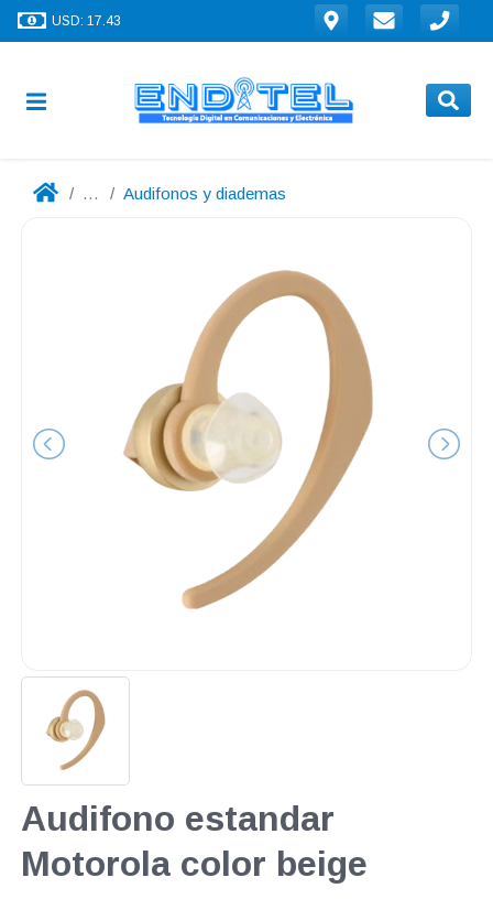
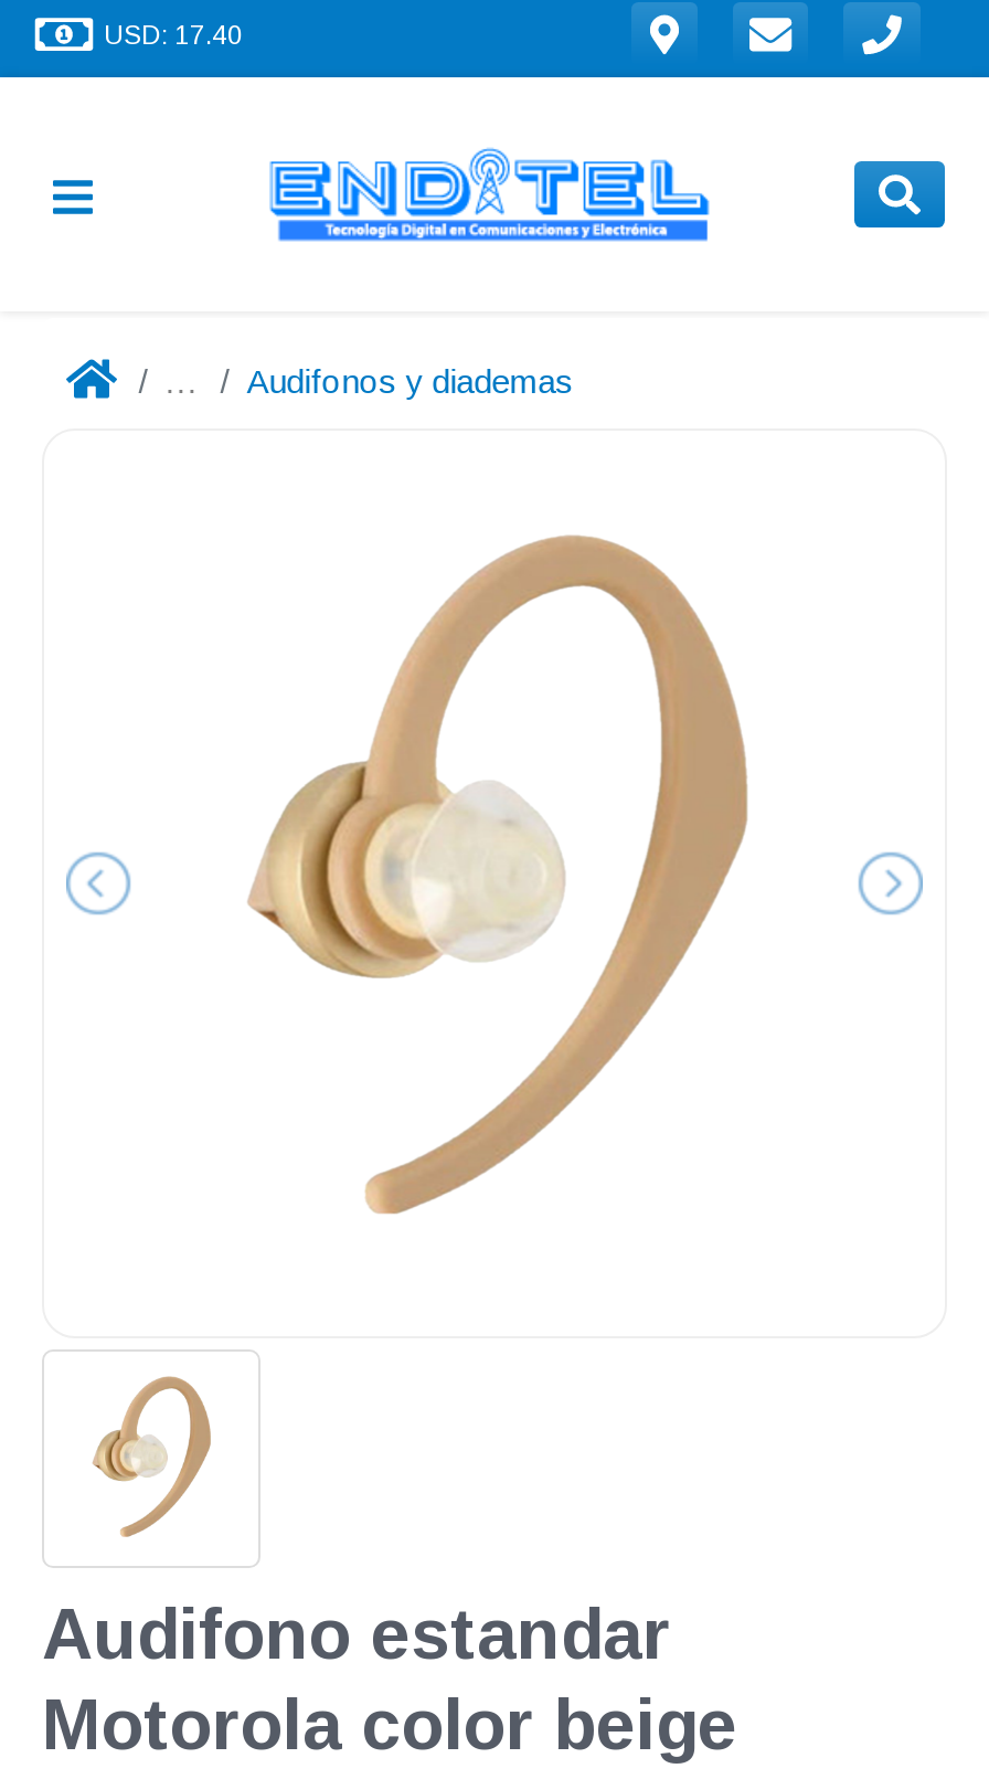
- USD: 17.43
+ USD: 17.40
